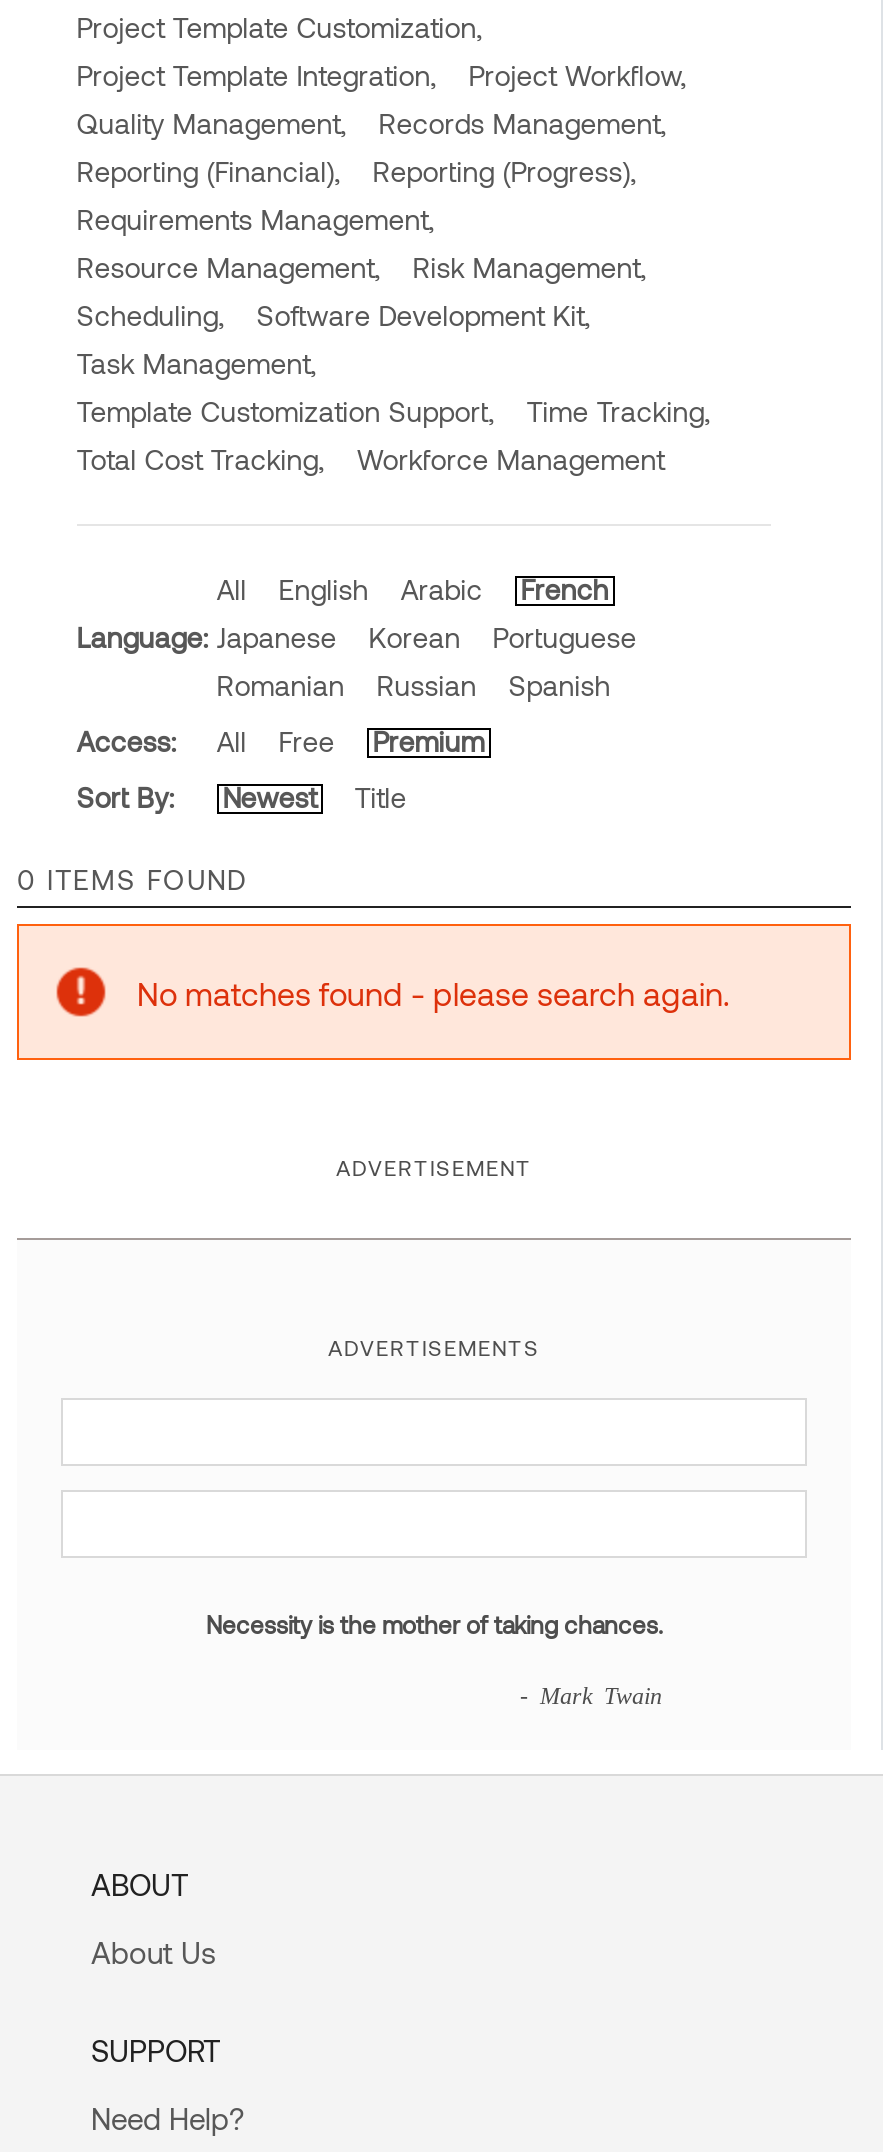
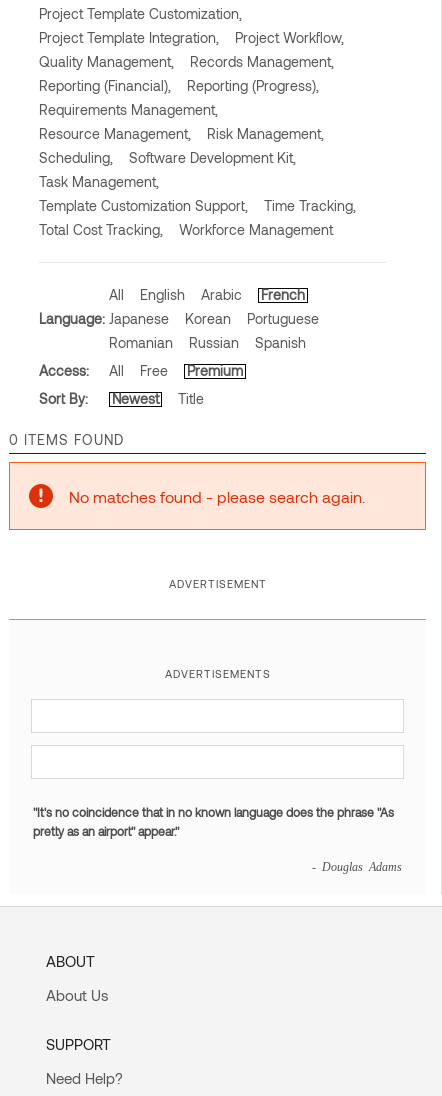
- Necessity is the mother of taking chances.
+ "It's no coincidence that in no known language does the phrase "As
+ pretty as an airport" appear."

- - Mark Twain
+ - Douglas Adams
